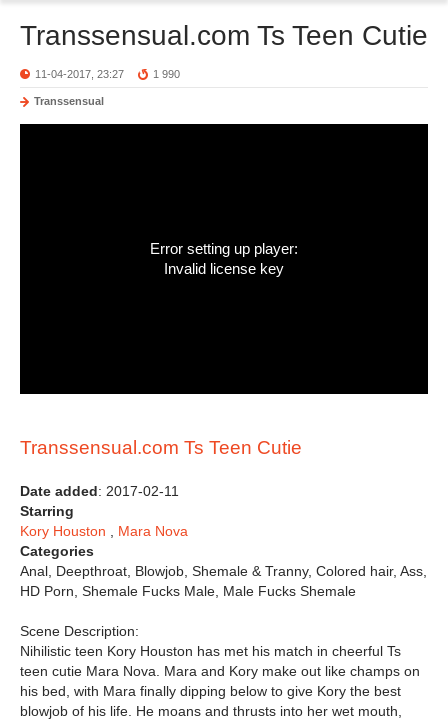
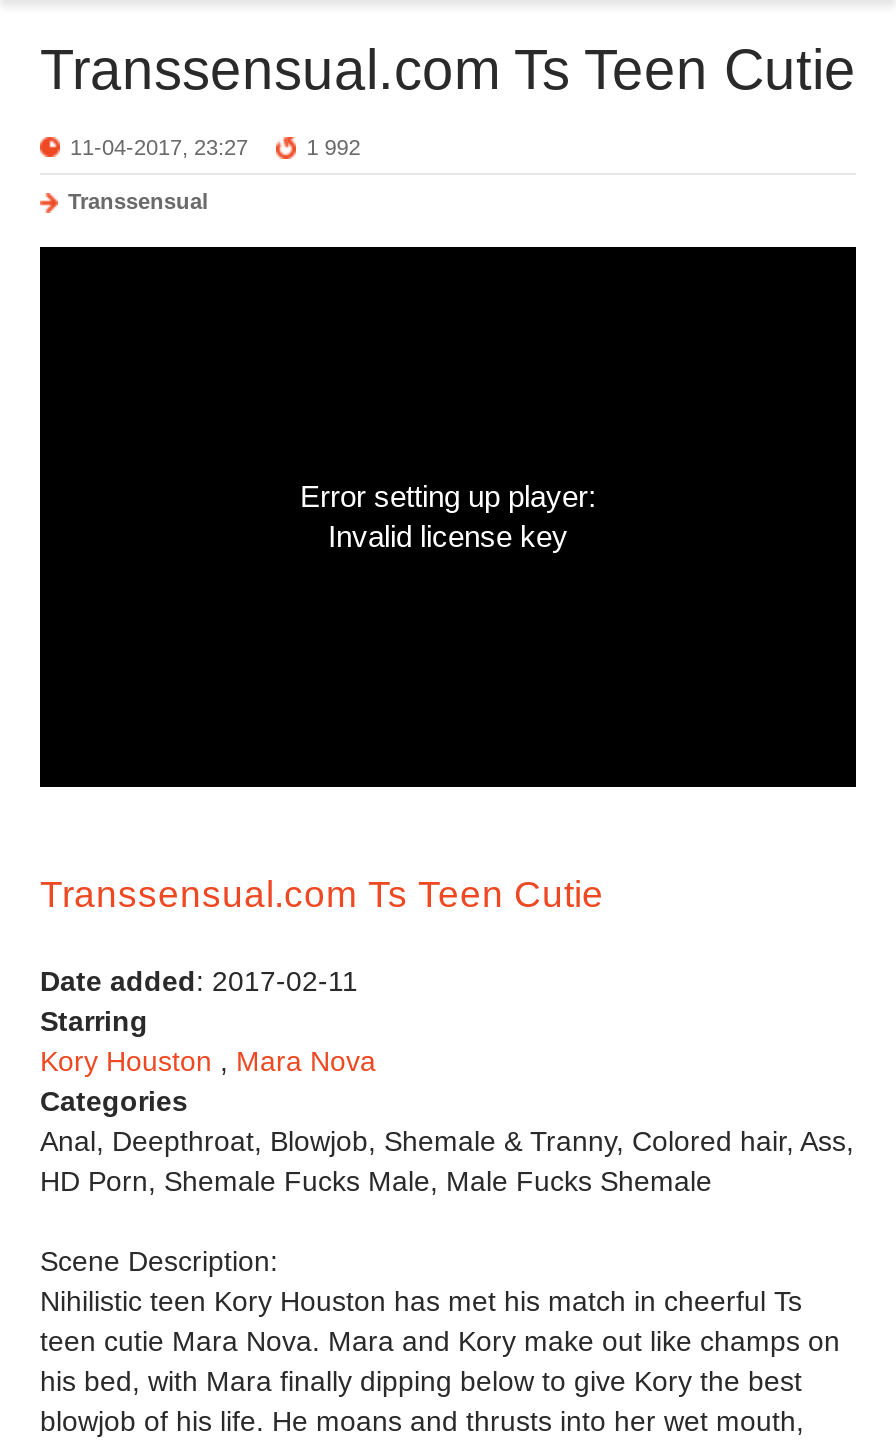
- 1 990
+ 1 992
